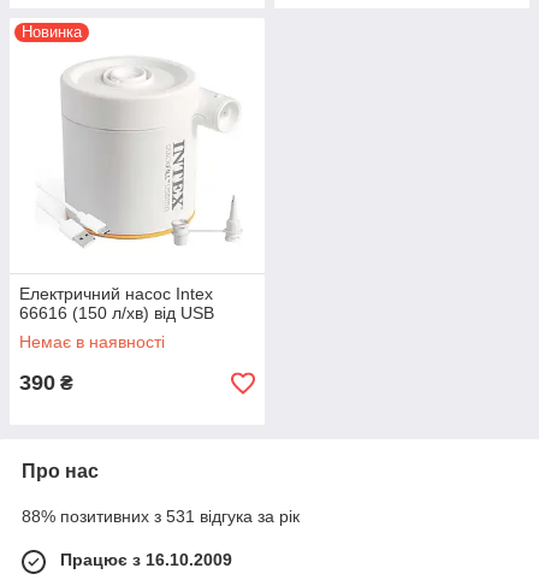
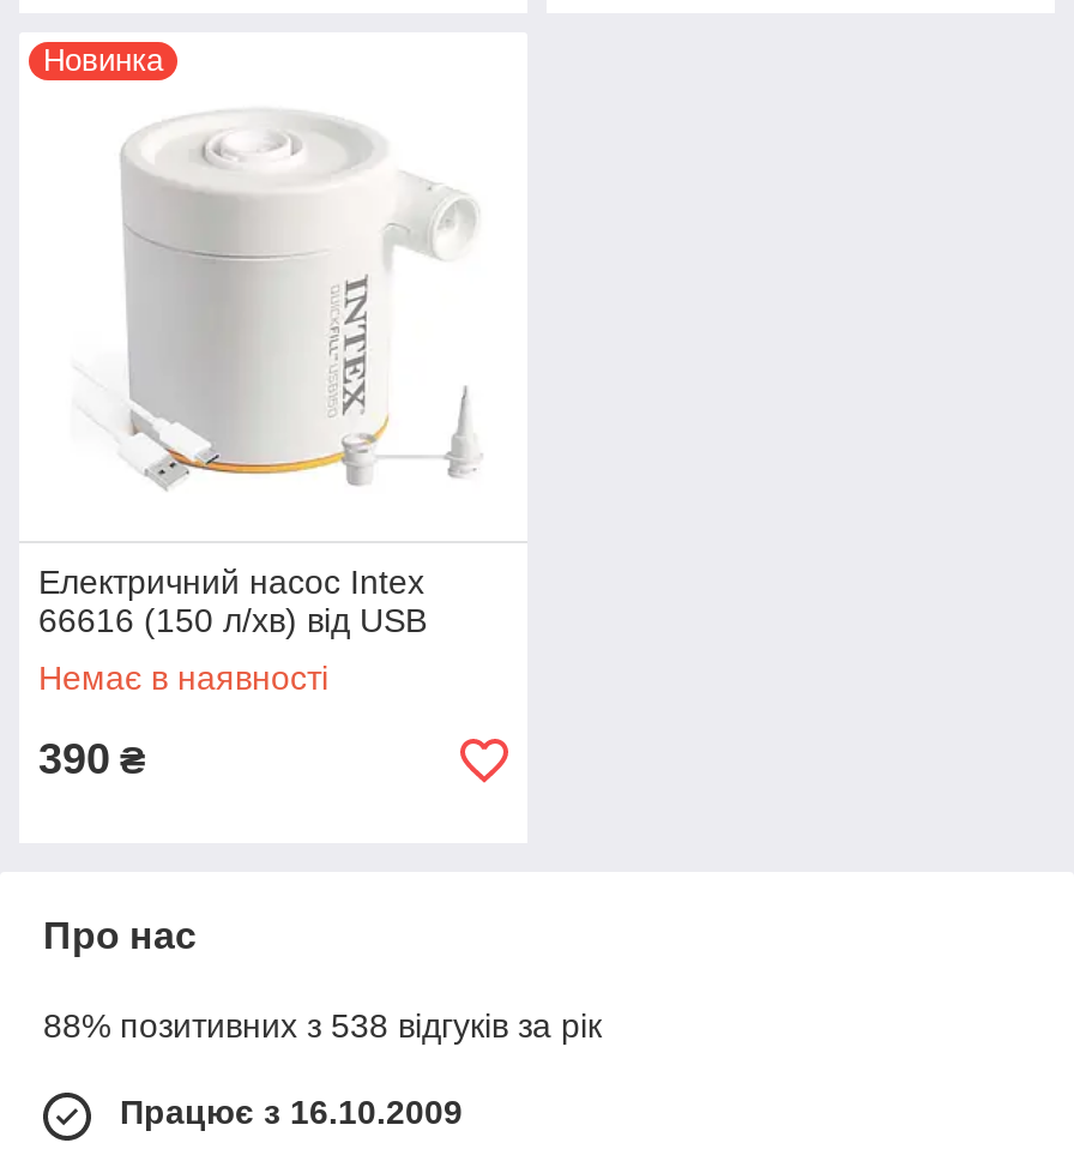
- 88% позитивних з 531 відгука за рік
+ 88% позитивних з 538 відгуків за рік
